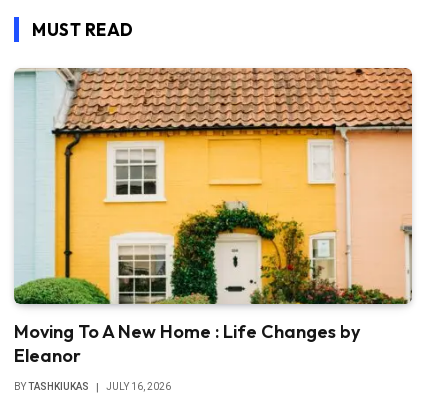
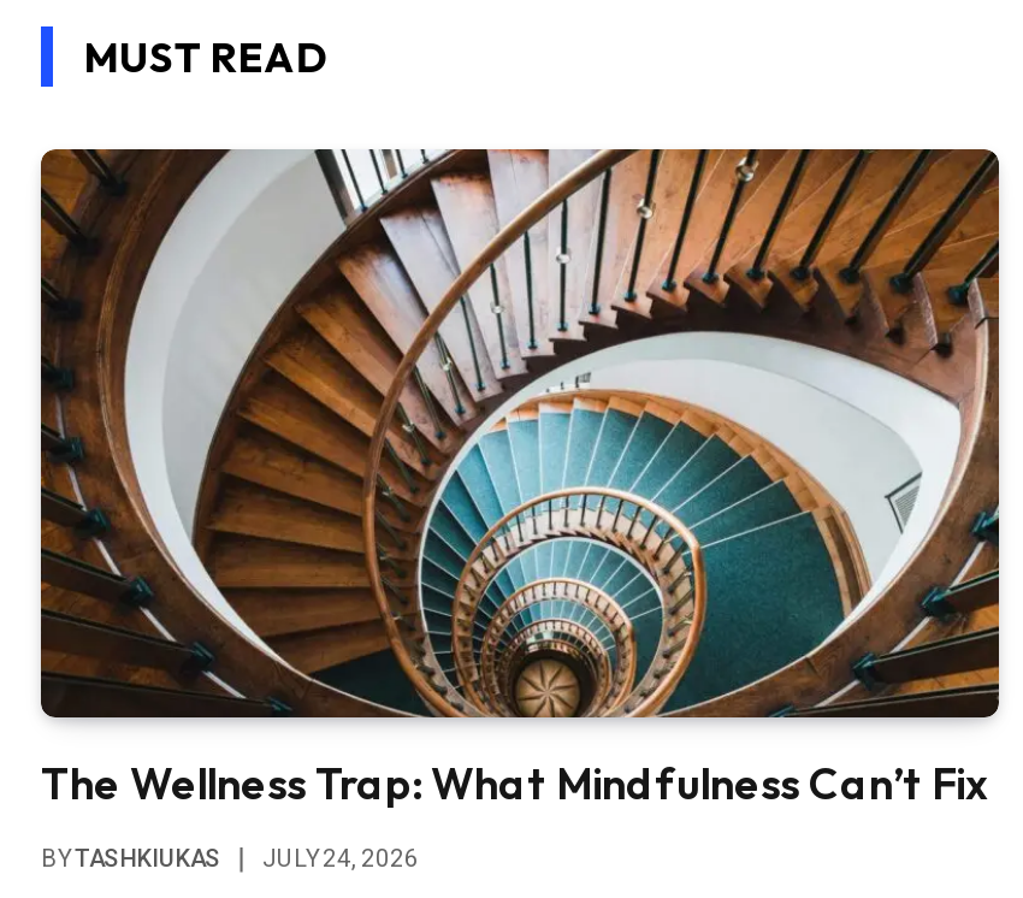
- [image]
- Moving To A New Home : Life Changes by
- Eleanor
+ [image]
+ The Wellness Trap: What Mindfulness Can’t Fix

- BY TASHKIUKAS JULY 16, 2026
+ BY TASHKIUKAS JULY 24, 2026
